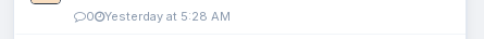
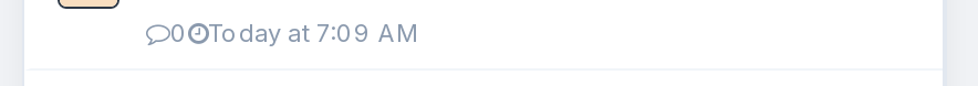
- Yesterday at 5:28 AM
+ Today at 7:09 AM
